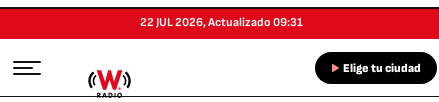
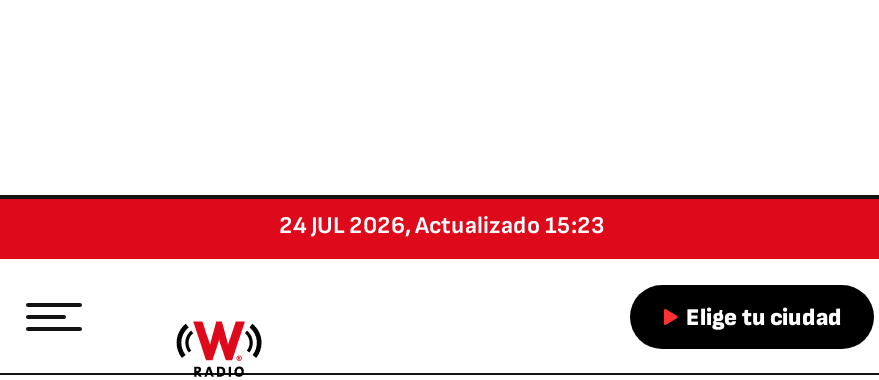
- 22 JUL 2026,Actualizado 09:31
+ 24 JUL 2026,Actualizado 15:23
